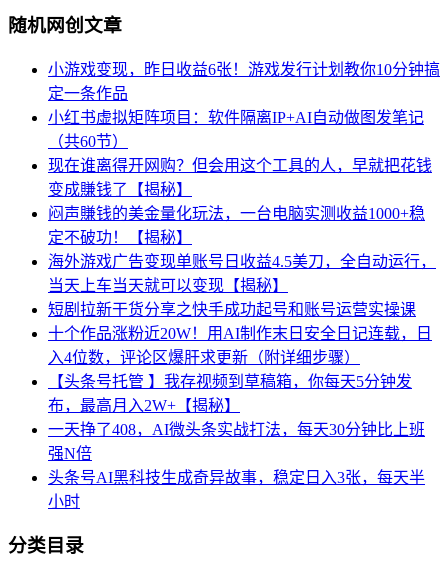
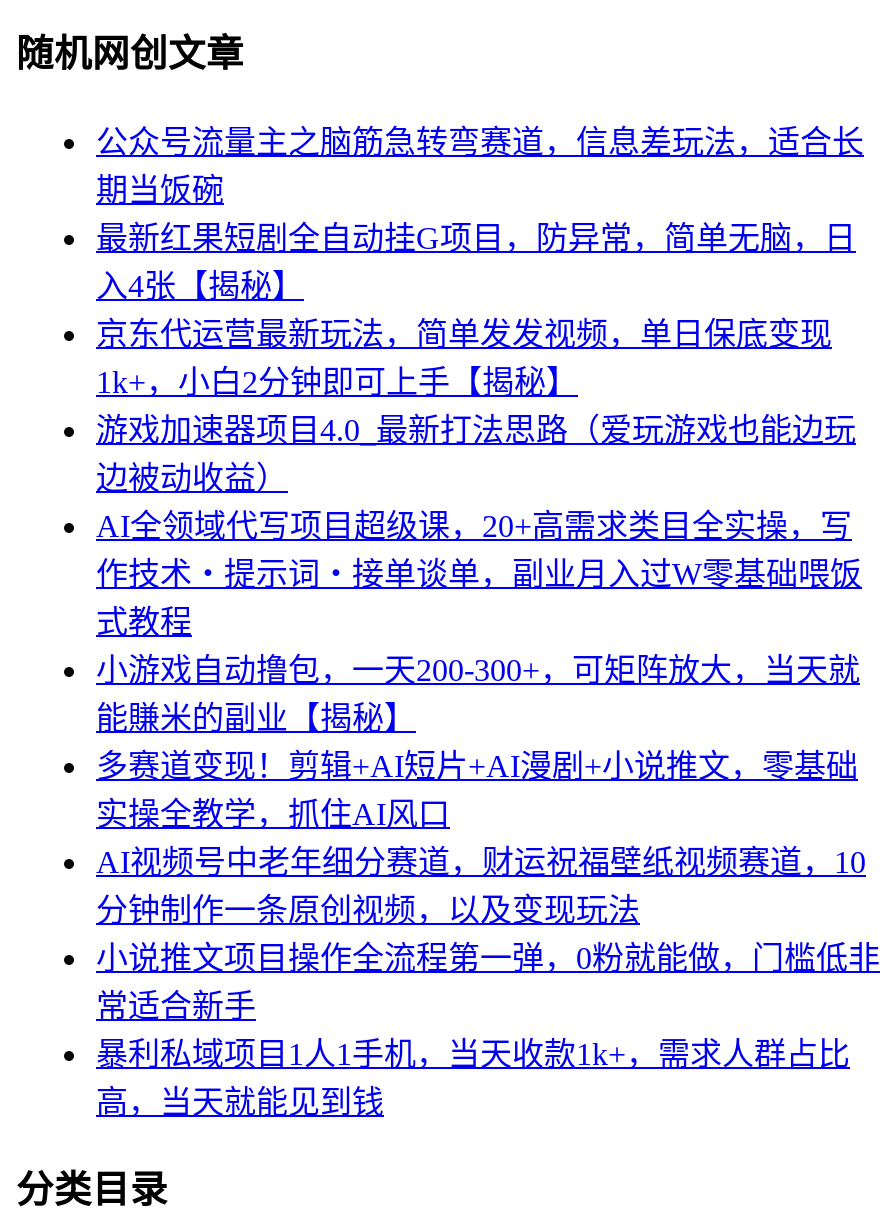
- 小游戏变现，昨日收益6张！游戏发行计划教你10分钟搞
- 定一条作品
- 小红书虚拟矩阵项目：软件隔离IP+AI自动做图发笔记
- （共60节）
- 现在谁离得开网购？但会用这个工具的人，早就把花钱
- 变成賺钱了【揭秘】
- 闷声賺钱的美金量化玩法，一台电脑实测收益1000+稳
- 定不破功！【揭秘】
- 海外游戏广告变现单账号日收益4.5美刀，全自动运行，
- 当天上车当天就可以变现【揭秘】
- 短剧拉新干货分享之快手成功起号和账号运营实操课
- 十个作品涨粉近20W！用AI制作末日安全日记连载，日
- 入4位数，评论区爆肝求更新（附详细步骤）
- 【头条号托管 】我存视频到草稿箱，你每天5分钟发
- 布，最高月入2W+【揭秘】
- 一天挣了408，AI微头条实战打法，每天30分钟比上班
- 强N倍
- 头条号AI黑科技生成奇异故事，稳定日入3张，每天半
- 小时
+ 公众号流量主之脑筋急转弯赛道，信息差玩法，适合长
+ 期当饭碗
+ 最新红果短剧全自动挂G项目，防异常，简单无脑，日
+ 入4张【揭秘】
+ 京东代运营最新玩法，简单发发视频，单日保底变现
+ 1k+，小白2分钟即可上手【揭秘】
+ 游戏加速器项目4.0_最新打法思路（爱玩游戏也能边玩
+ 边被动收益）
+ AI全领域代写项目超级课，20+高需求类目全实操，写
+ 作技术・提示词・接单谈单，副业月入过W零基础喂饭
+ 式教程
+ 小游戏自动撸包，一天200-300+，可矩阵放大，当天就
+ 能賺米的副业【揭秘】
+ 多赛道变现！剪辑+AI短片+AI漫剧+小说推文，零基础
+ 实操全教学，抓住AI风口
+ AI视频号中老年细分赛道，财运祝福壁纸视频赛道，10
+ 分钟制作一条原创视频，以及变现玩法
+ 小说推文项目操作全流程第一弹，0粉就能做，门槛低非
+ 常适合新手
+ 暴利私域项目1人1手机，当天收款1k+，需求人群占比
+ 高，当天就能见到钱
